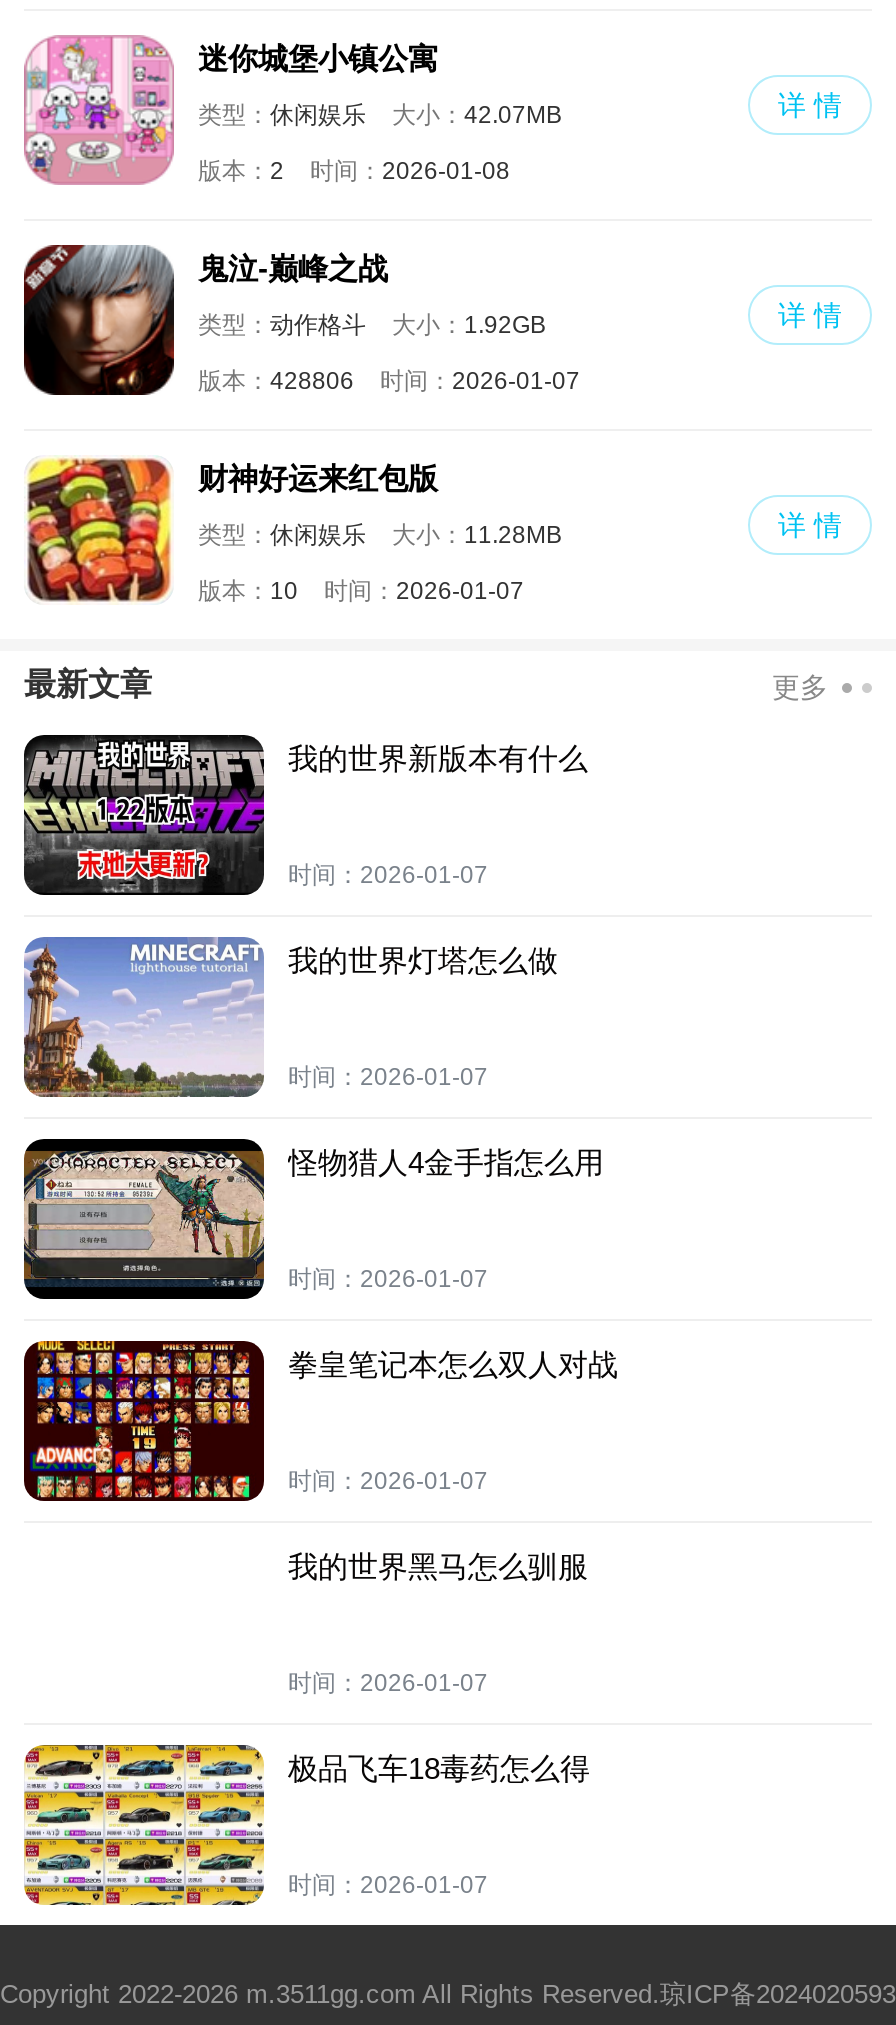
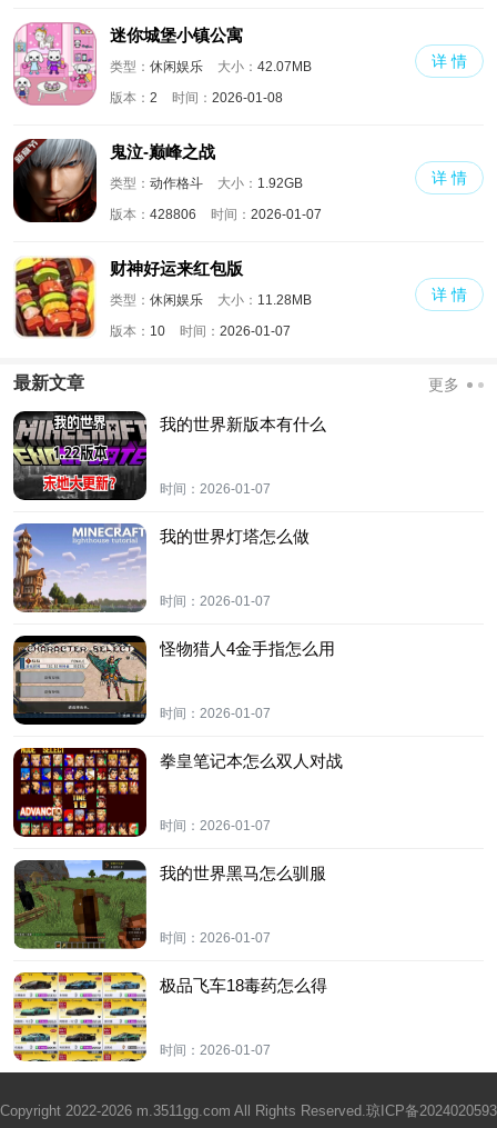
+ [image]
